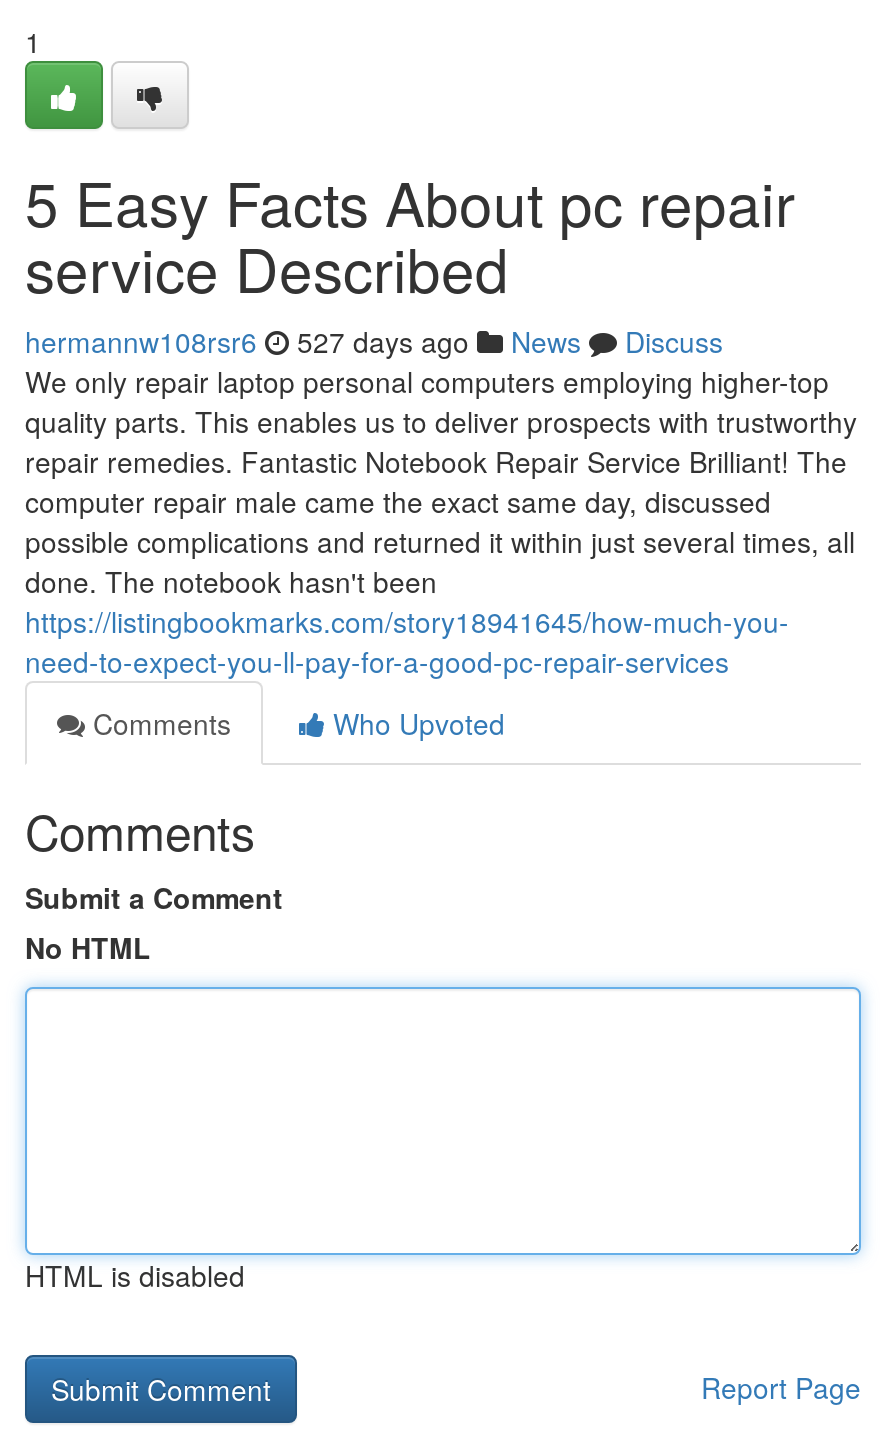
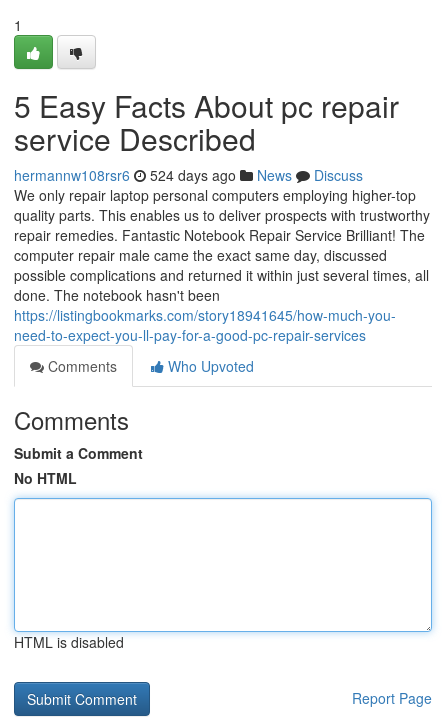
- hermannw108rsr6 527 days ago News Discuss
+ hermannw108rsr6 524 days ago News Discuss
